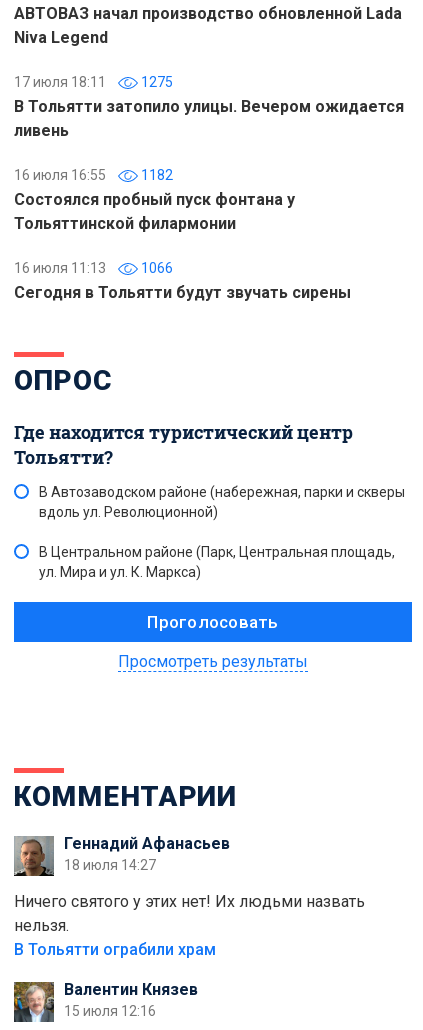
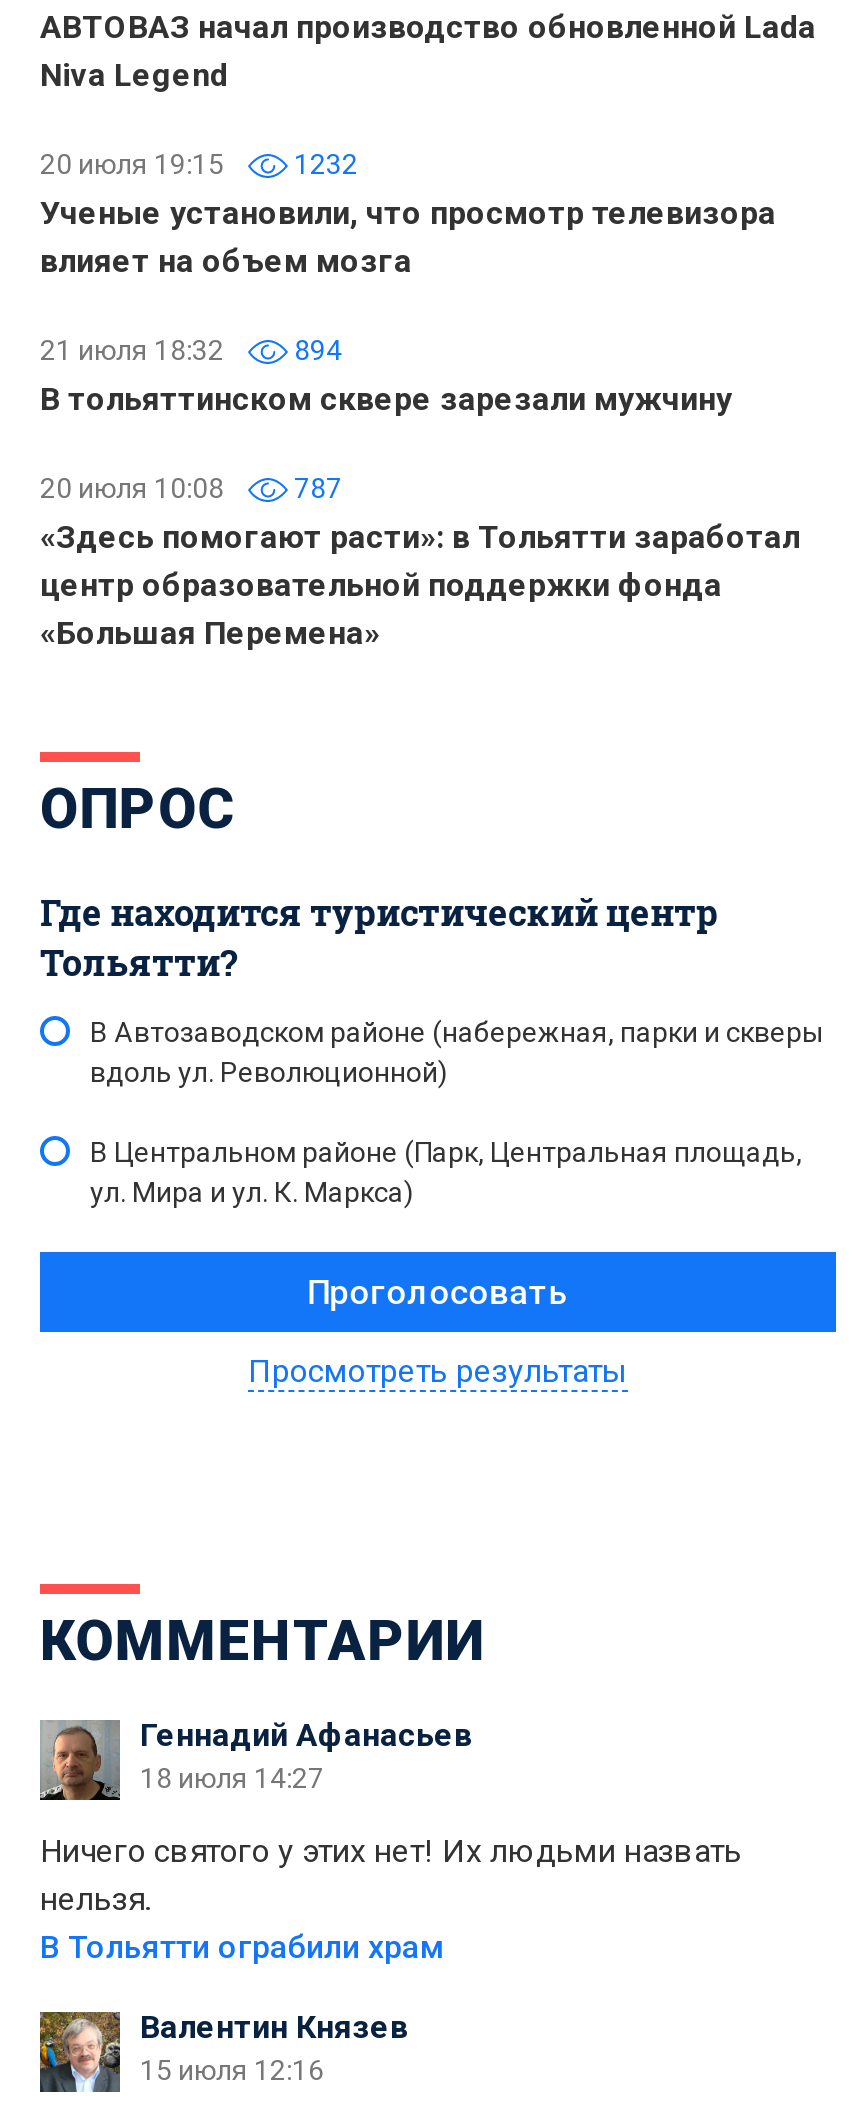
- 17 июля 18:11
- 1275
- В Тольятти затопило улицы. Вечером ожидается
- ливень
+ 20 июля 19:15
+ 1232
+ Ученые установили, что просмотр телевизора
+ влияет на объем мозга

- 16 июля 16:55
- 1182
- Состоялся пробный пуск фонтана у
- Тольяттинской филармонии
+ 21 июля 18:32
+ 894
+ В тольяттинском сквере зарезали мужчину

- 16 июля 11:13
- 1066
- Сегодня в Тольятти будут звучать сирены
+ 20 июля 10:08
+ 787
+ «Здесь помогают расти»: в Тольятти заработал
+ центр образовательной поддержки фонда
+ «Большая Перемена»
